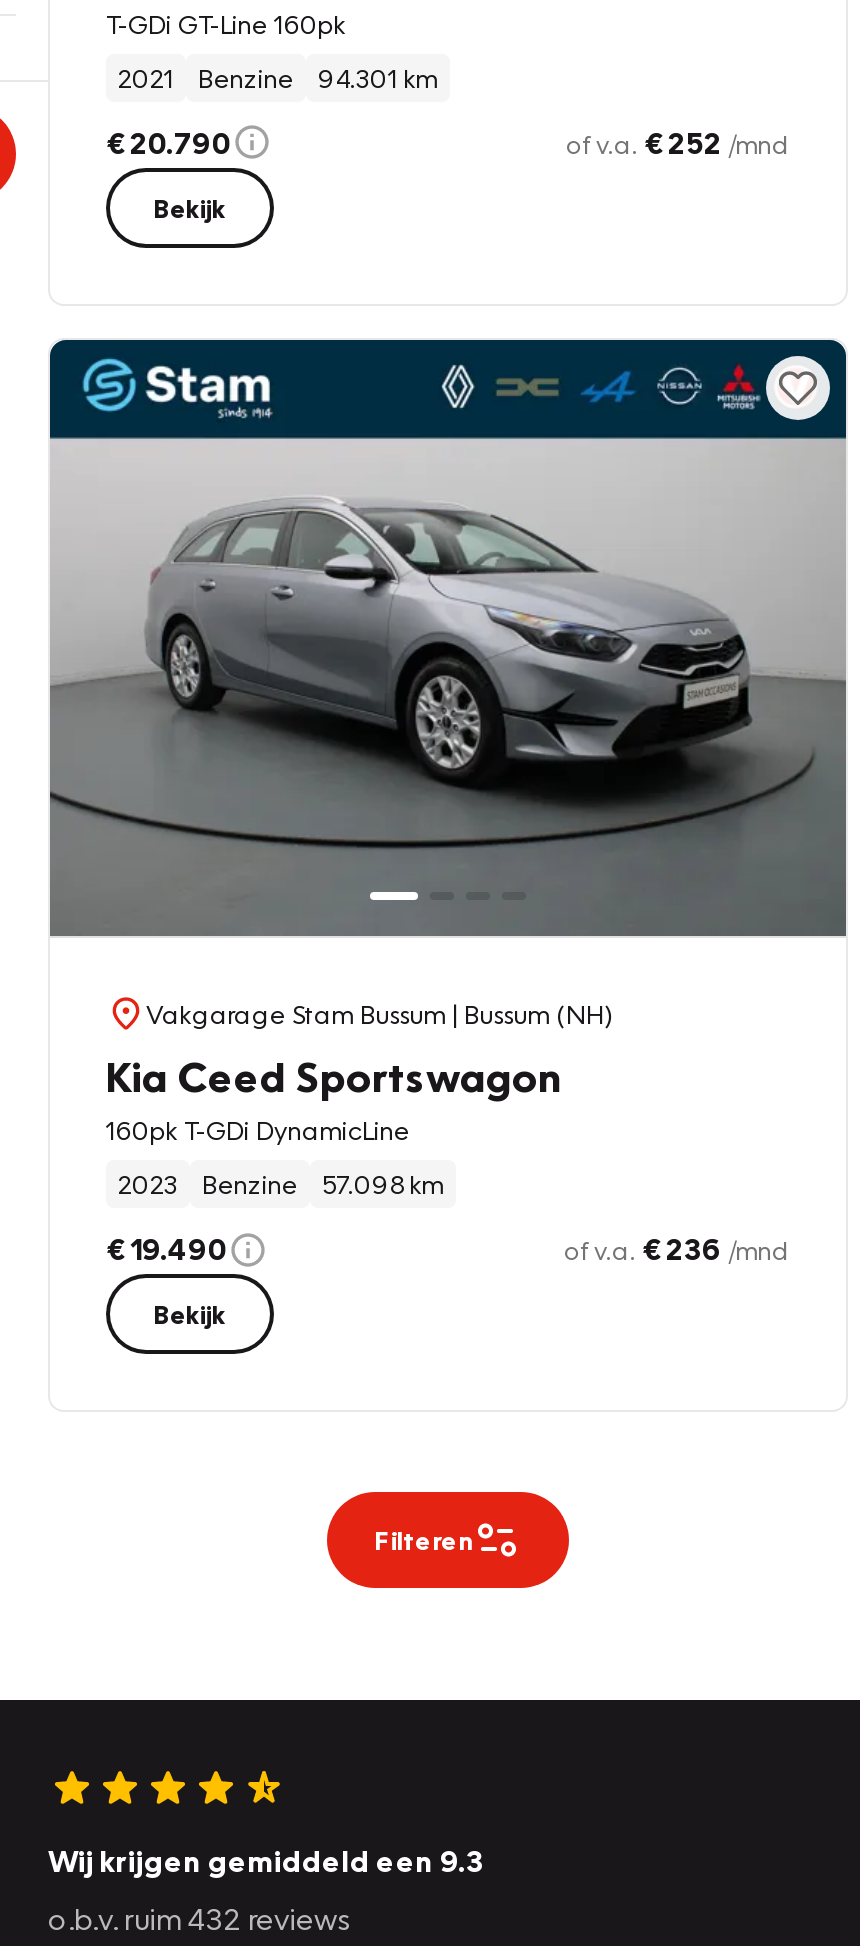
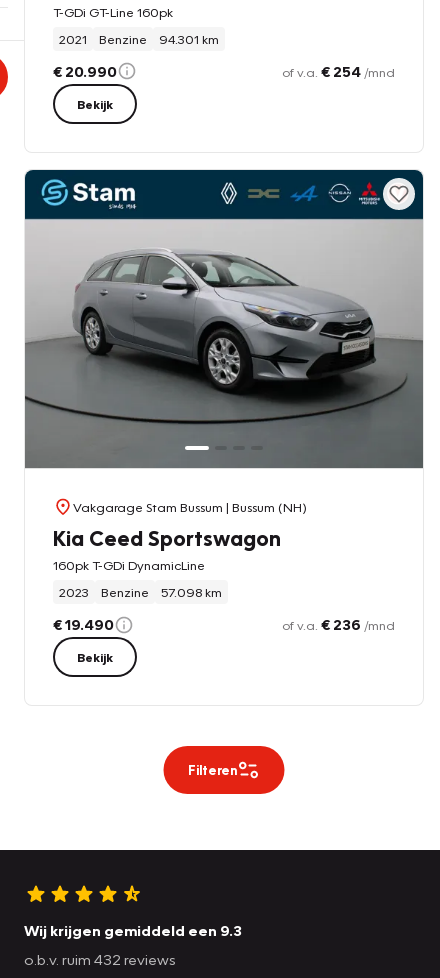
- € 20.790
+ € 20.990

- of v.a. € 252 /mnd
+ of v.a. € 254 /mnd
